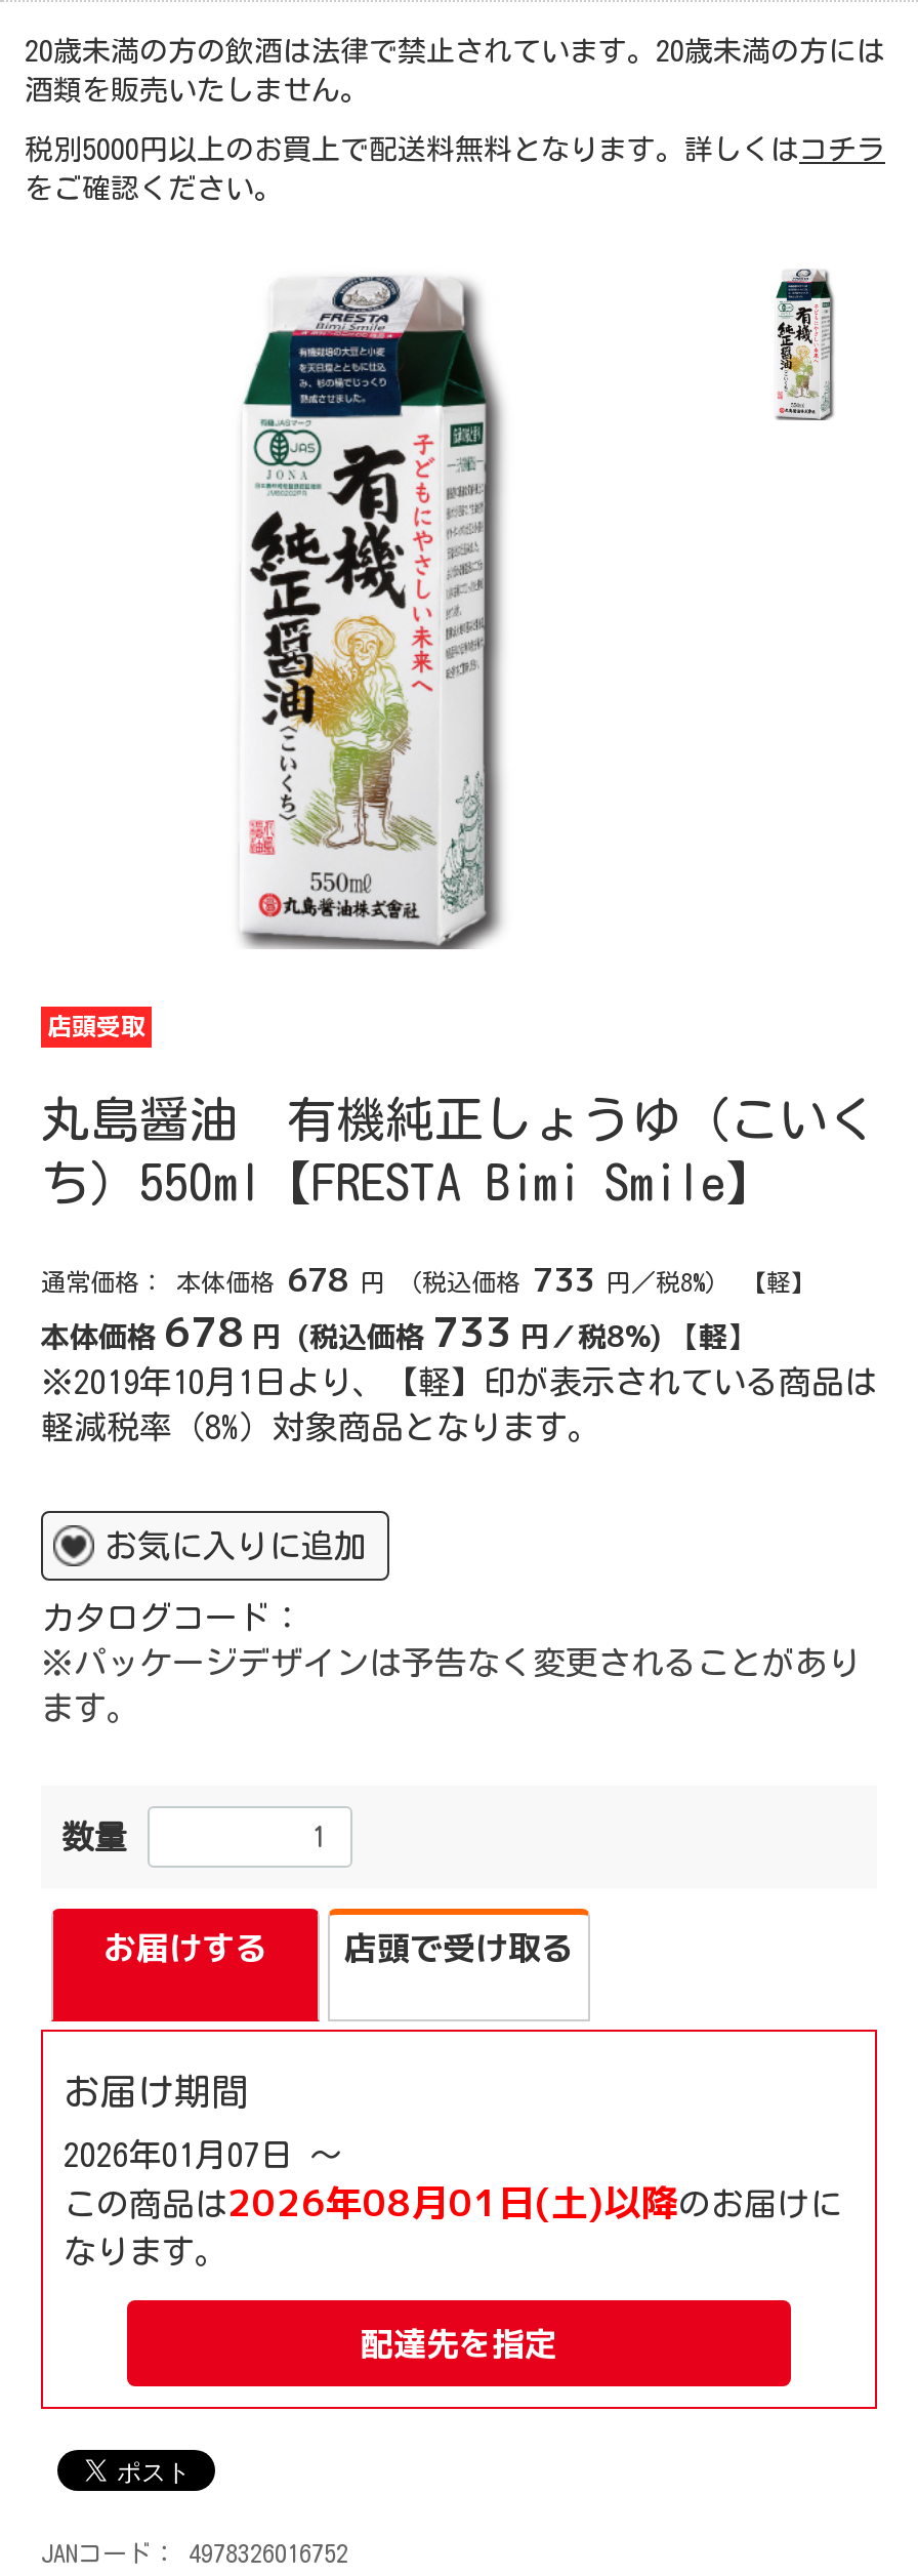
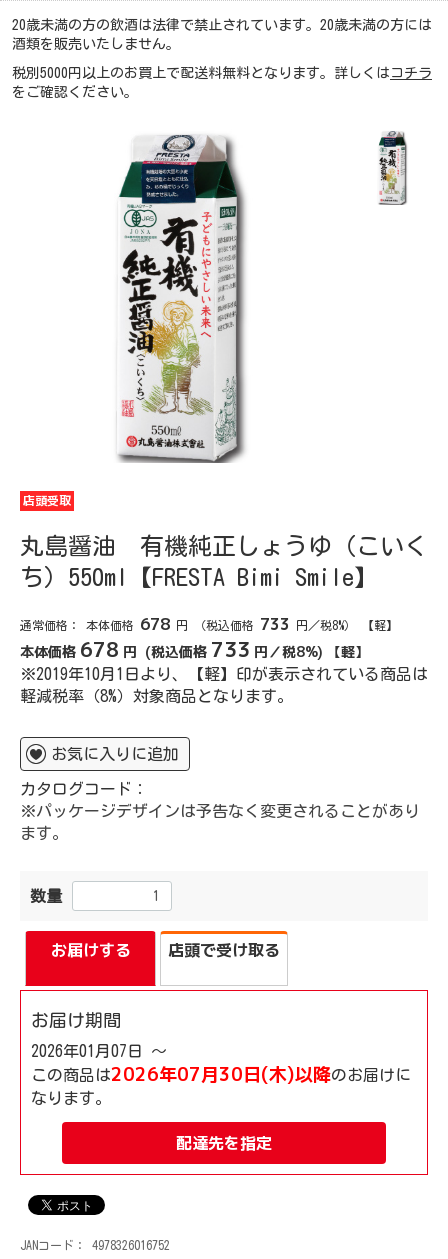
- この商品は2026年08月01日(土)以降のお届けに
+ この商品は2026年07月30日(木)以降のお届けに
